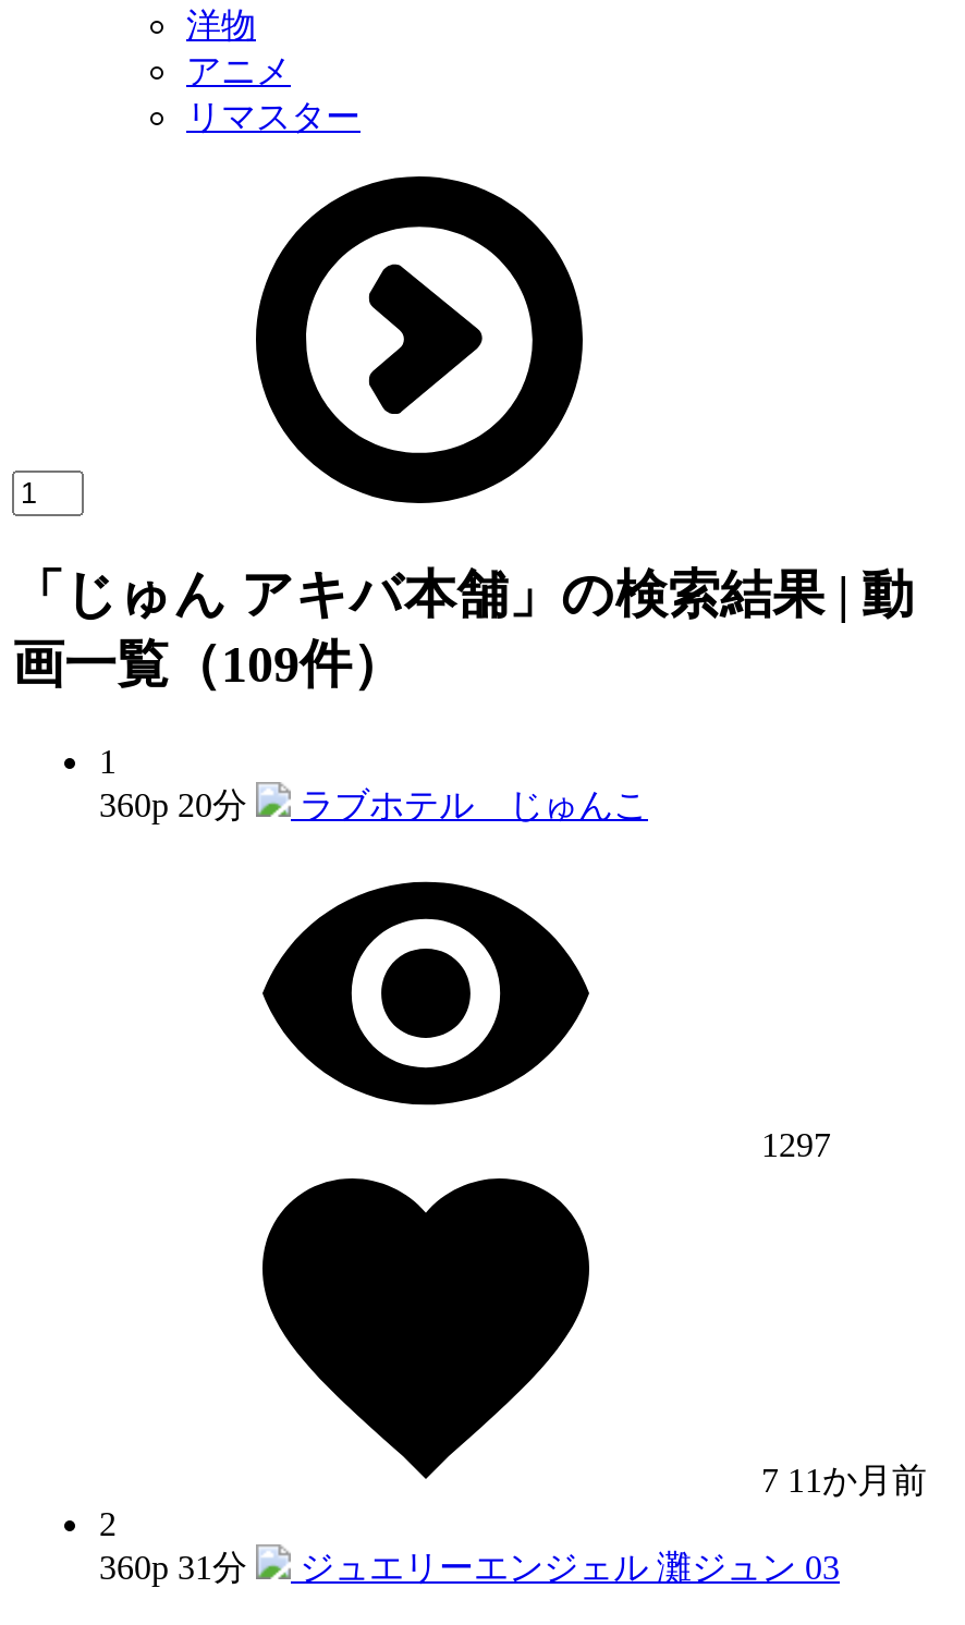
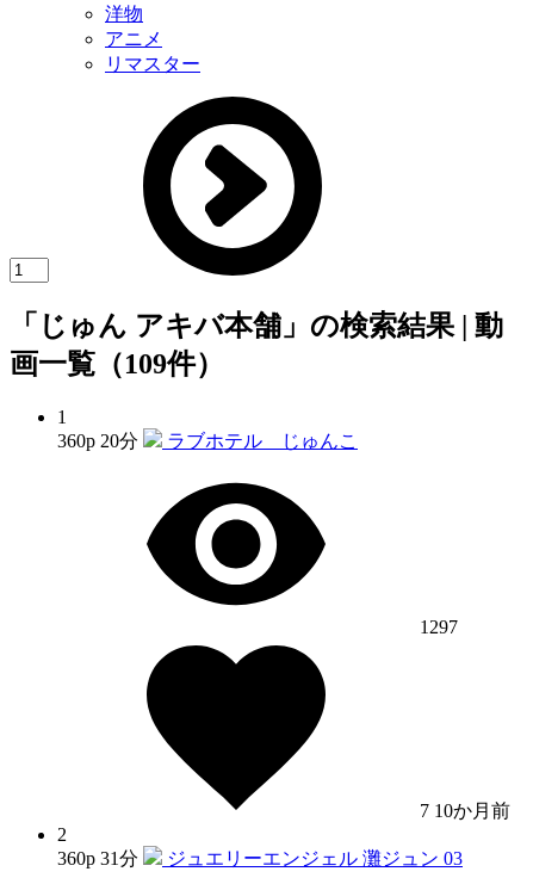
- 7 11か月前
+ 7 10か月前
